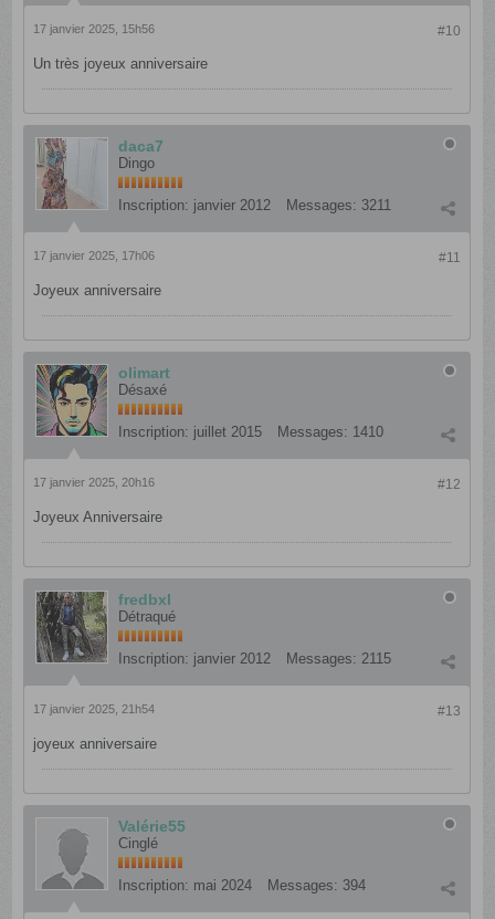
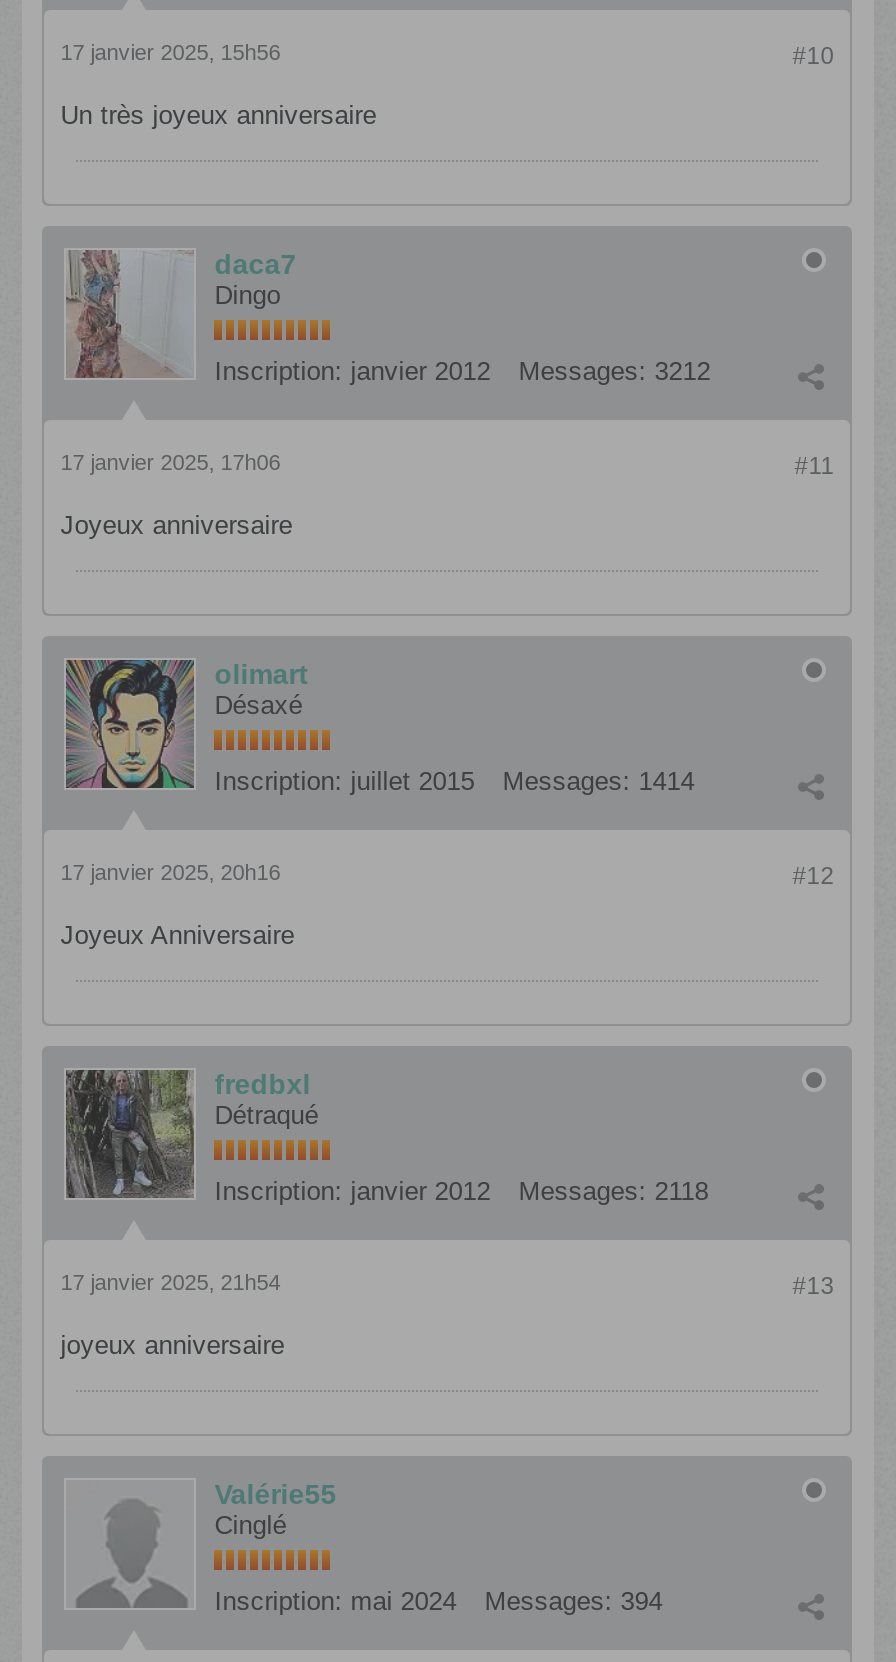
- Inscription: janvier 2012 Messages: 3211
+ Inscription: janvier 2012 Messages: 3212

- Inscription: juillet 2015 Messages: 1410
+ Inscription: juillet 2015 Messages: 1414

- Inscription: janvier 2012 Messages: 2115
+ Inscription: janvier 2012 Messages: 2118
